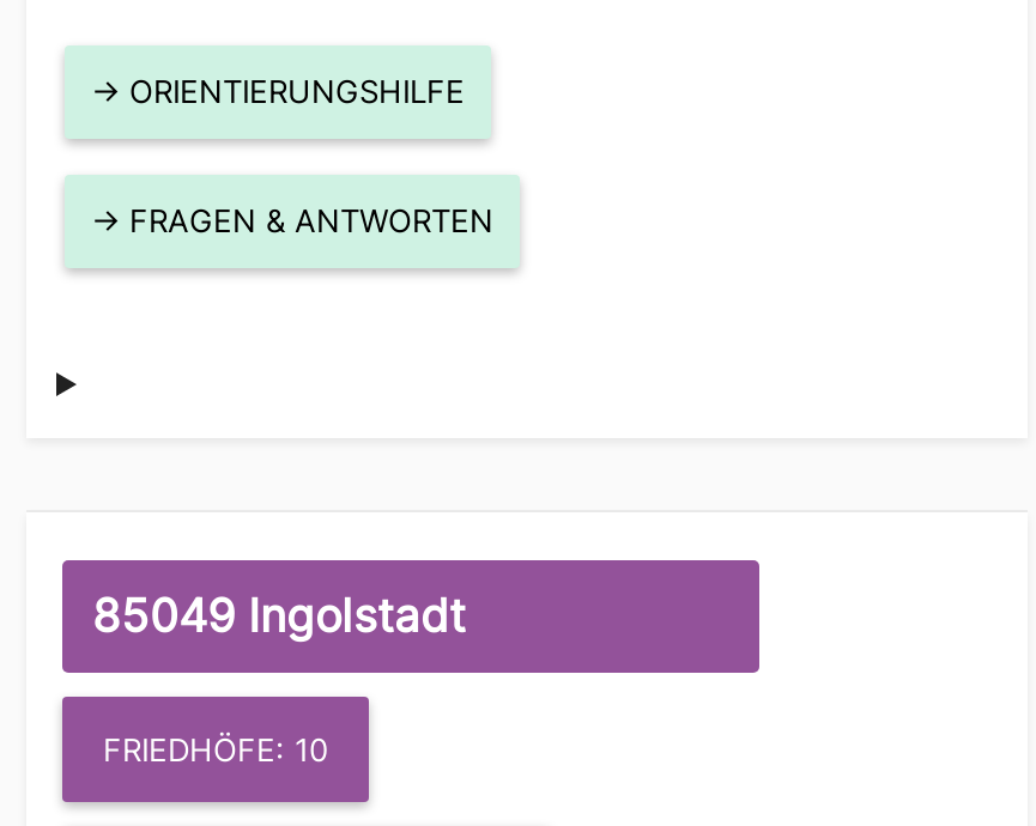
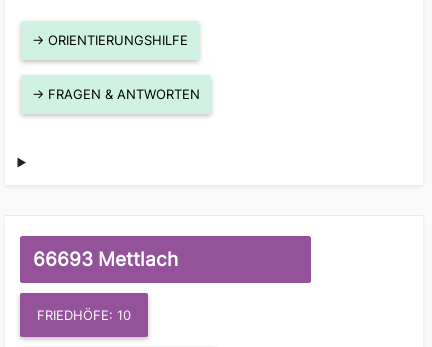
- 85049 Ingolstadt
+ 66693 Mettlach
